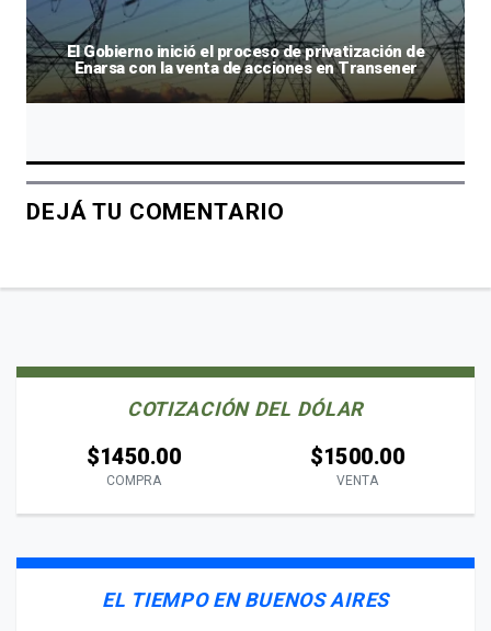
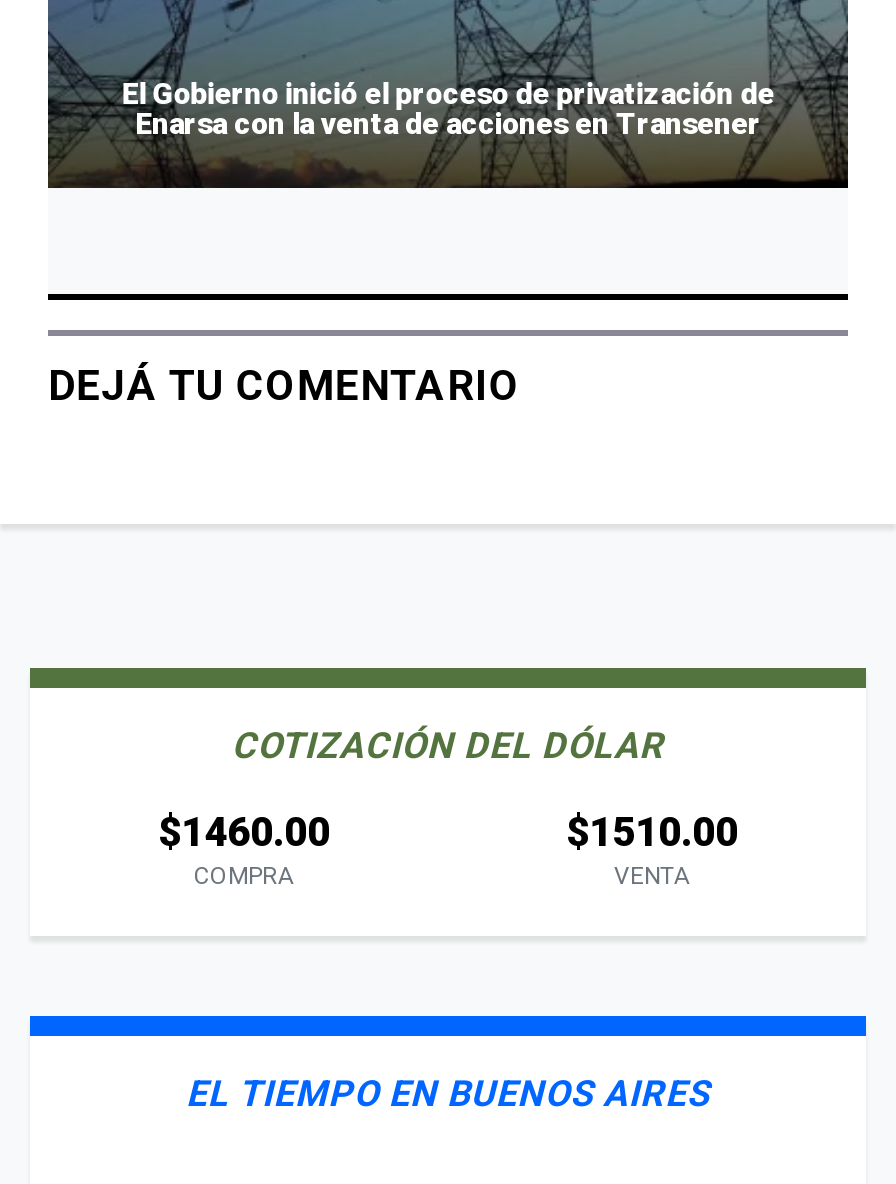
- $1450.00
+ $1460.00

- $1500.00
+ $1510.00
